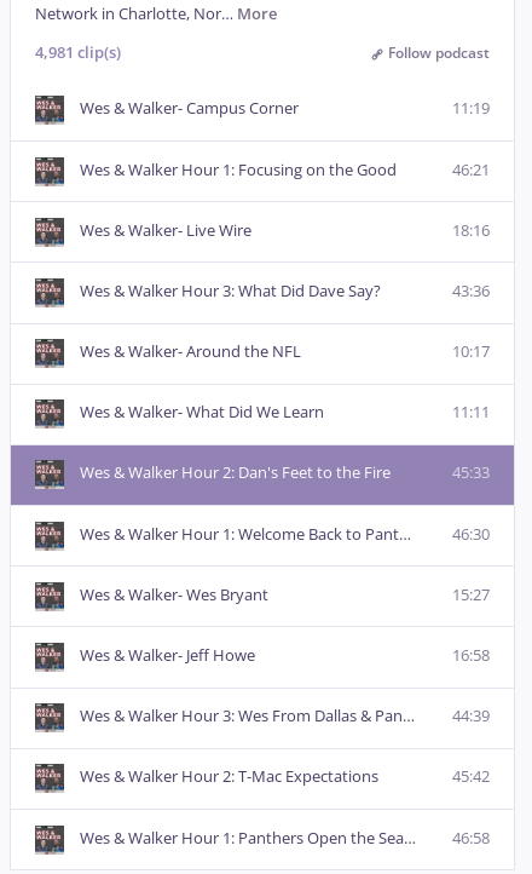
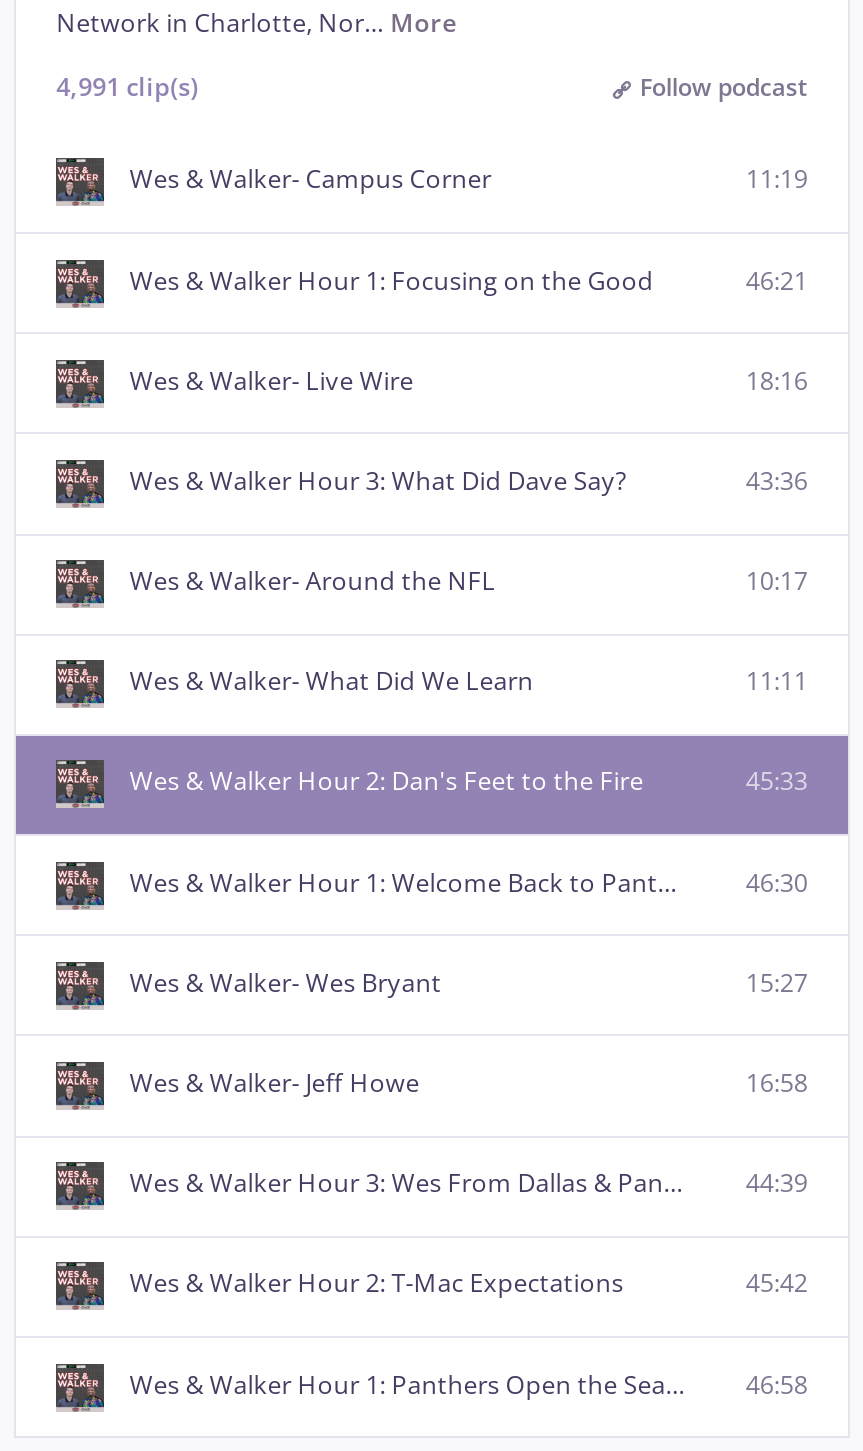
- 4,981 clip(s)
+ 4,991 clip(s)
